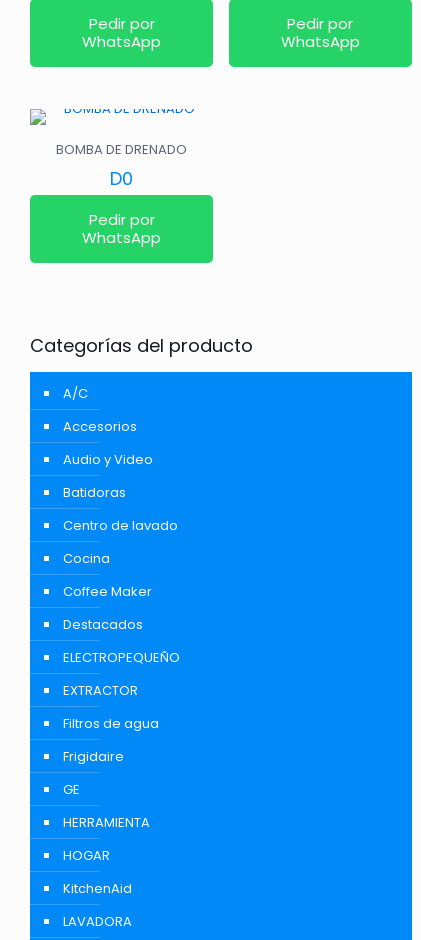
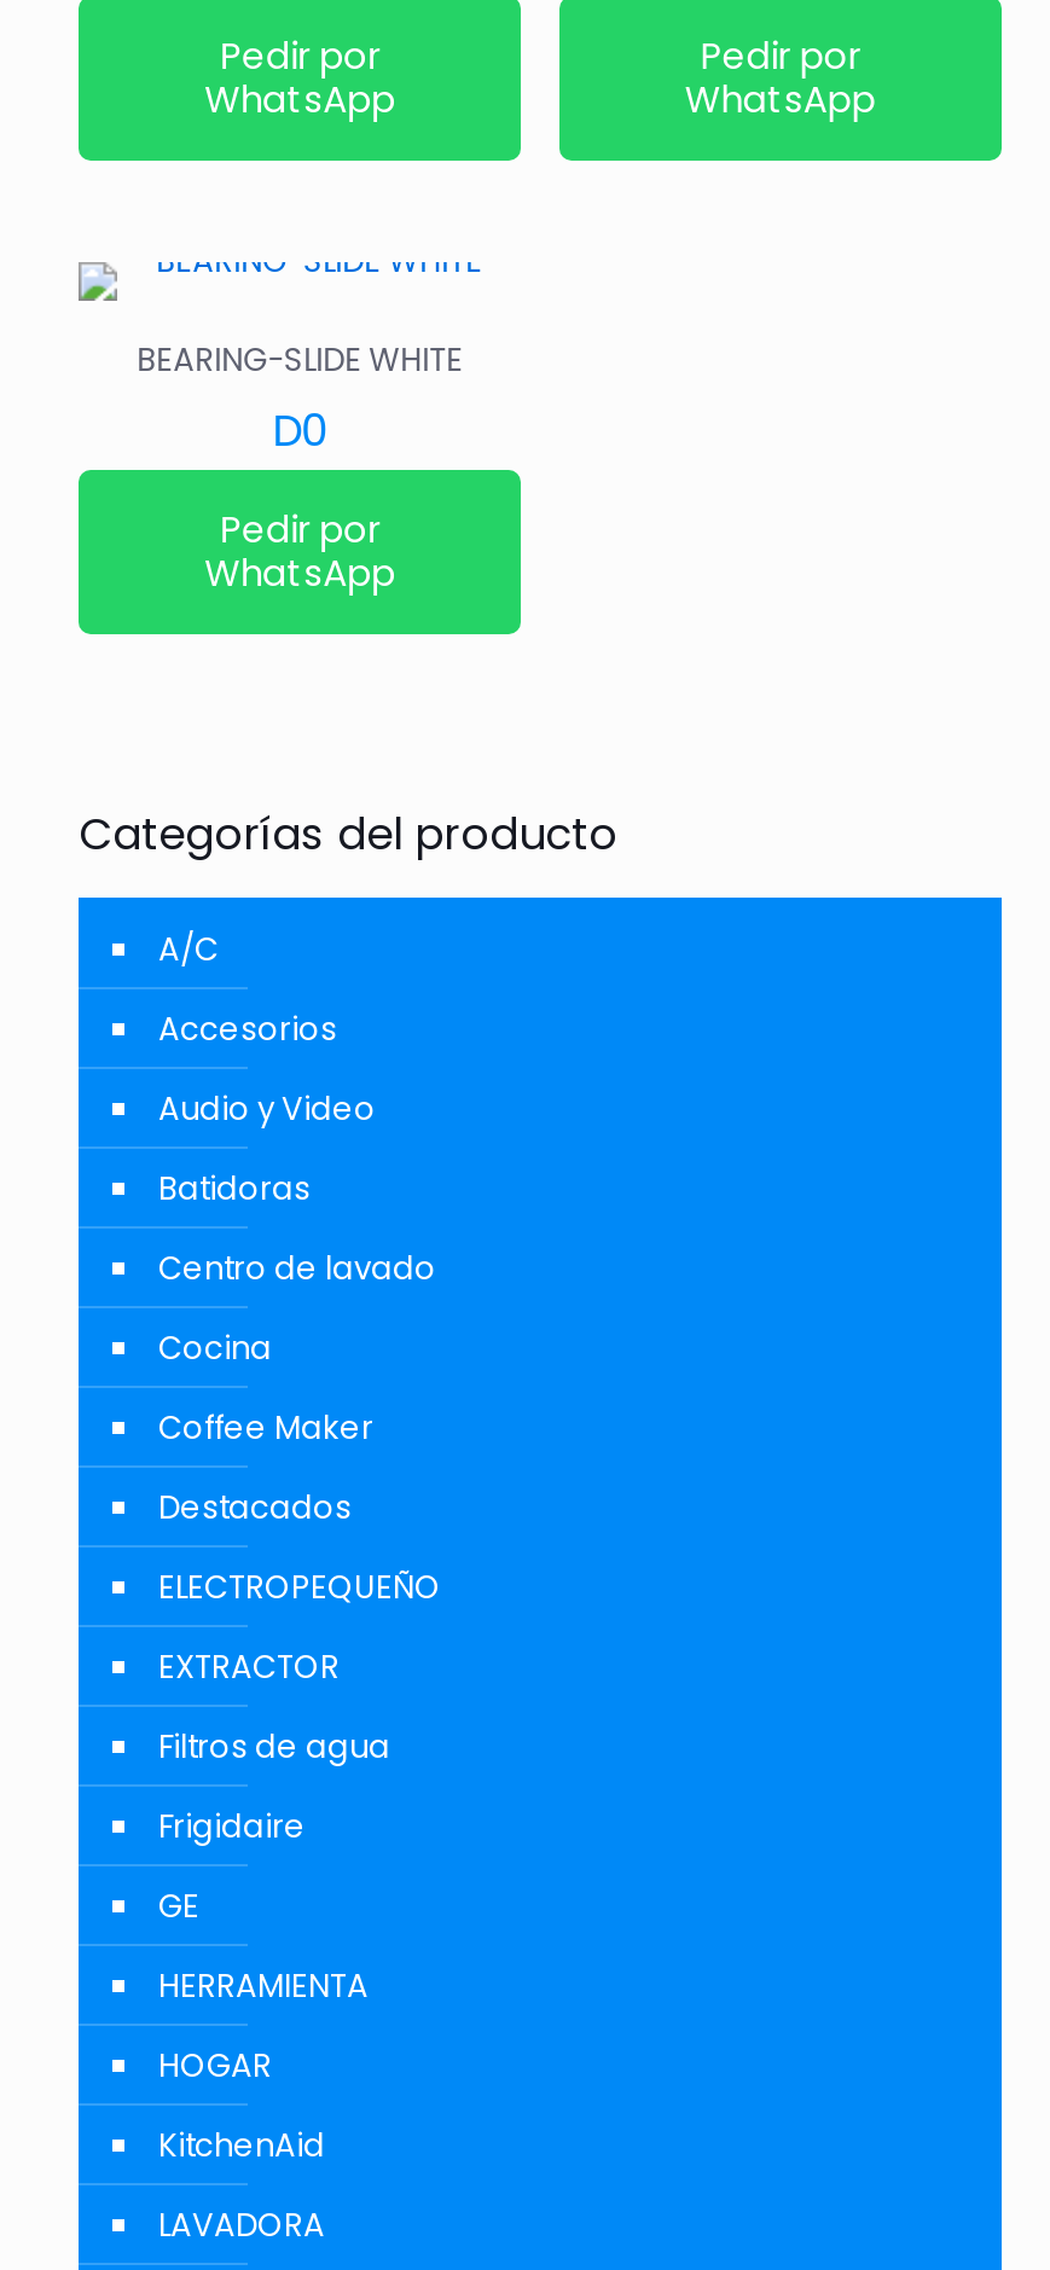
- BOMBA DE DRENADO
+ BEARING-SLIDE WHITE
